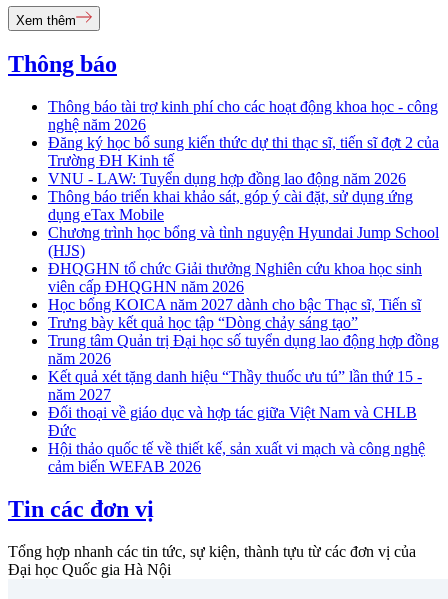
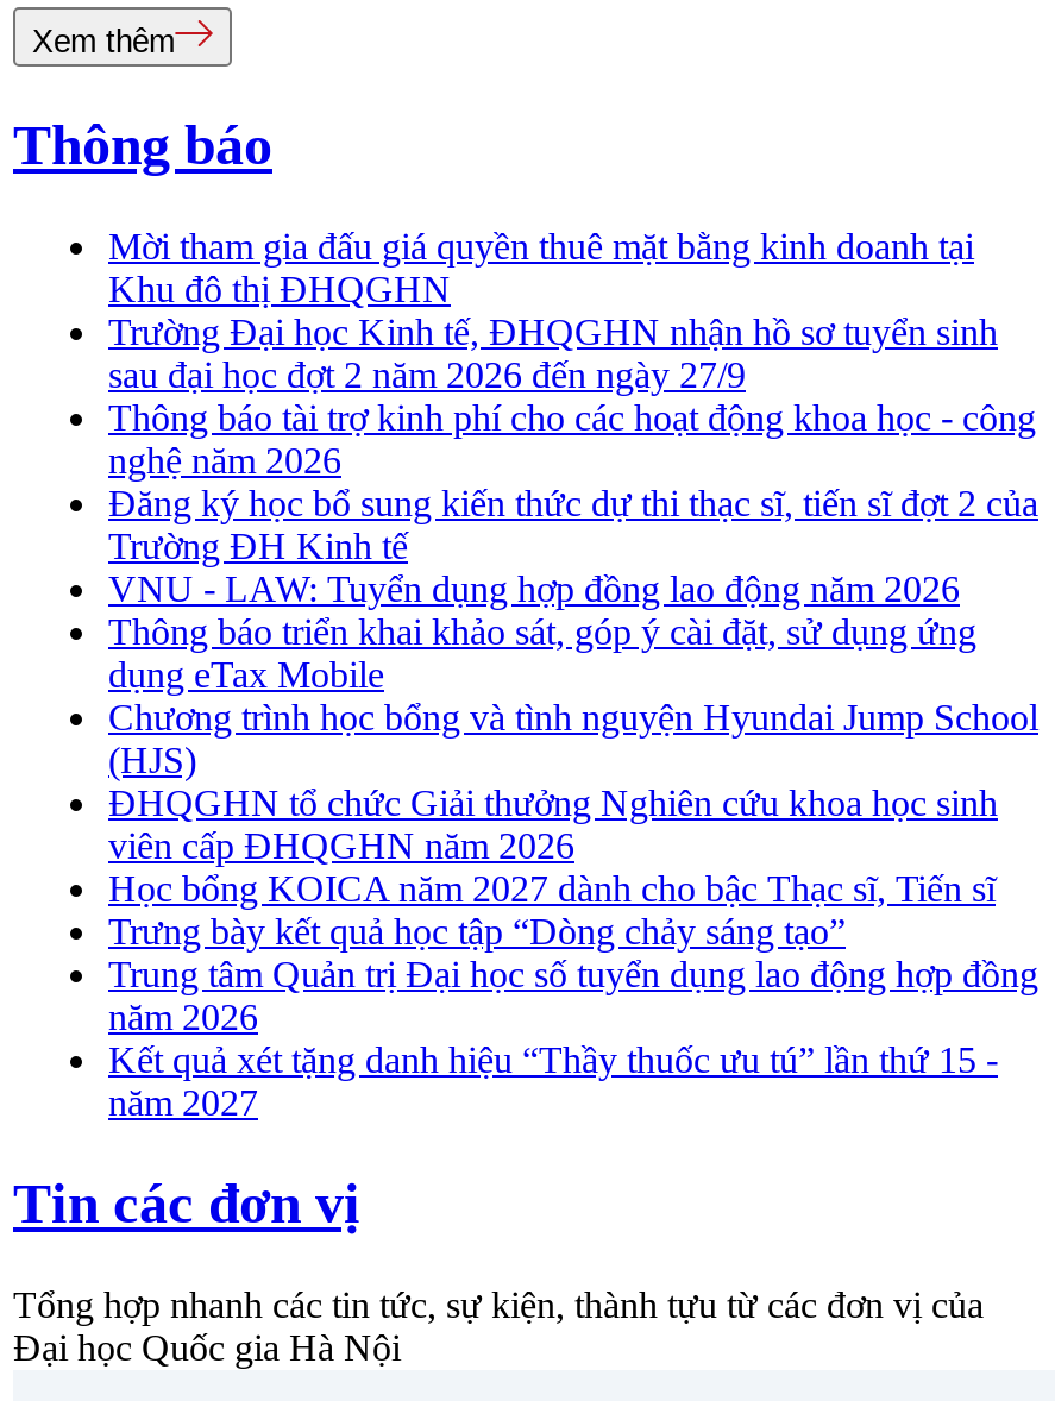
+ Mời tham gia đấu giá quyền thuê mặt bằng kinh doanh tại
+ Khu đô thị ĐHQGHN
+ Trường Đại học Kinh tế, ĐHQGHN nhận hồ sơ tuyển sinh
+ sau đại học đợt 2 năm 2026 đến ngày 27/9

moved down: Thông báo tài trợ kinh phí cho các hoạt động khoa học - công | nghệ năm 2026 | Đăng ký học bổ sung kiến thức dự thi thạc sĩ, tiến sĩ đợt 2 của | ... | Kết quả xét tặng danh hiệu “Thầy thuốc ưu tú” lần thứ 15 - | năm 2027

- Đối thoại về giáo dục và hợp tác giữa Việt Nam và CHLB
- Đức
- Hội thảo quốc tế về thiết kế, sản xuất vi mạch và công nghệ
- cảm biến WEFAB 2026
